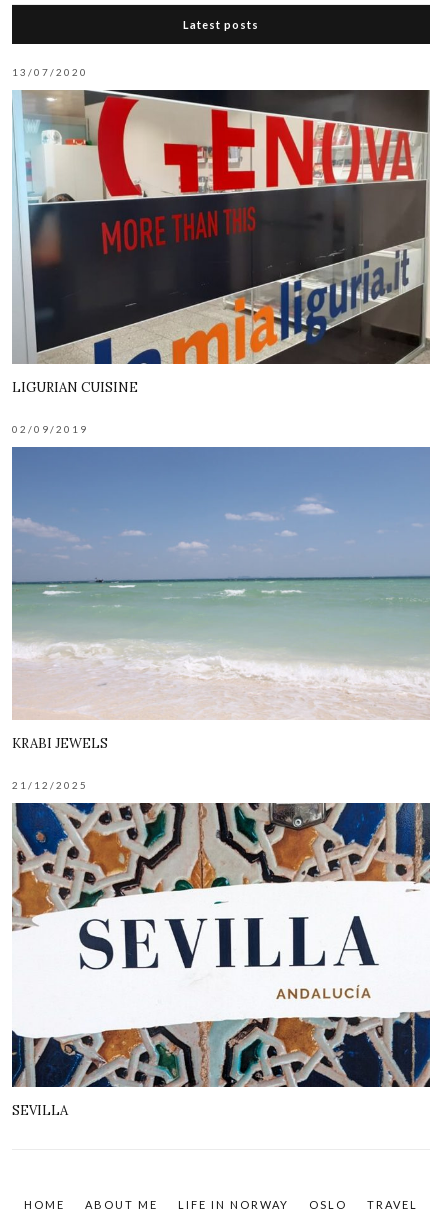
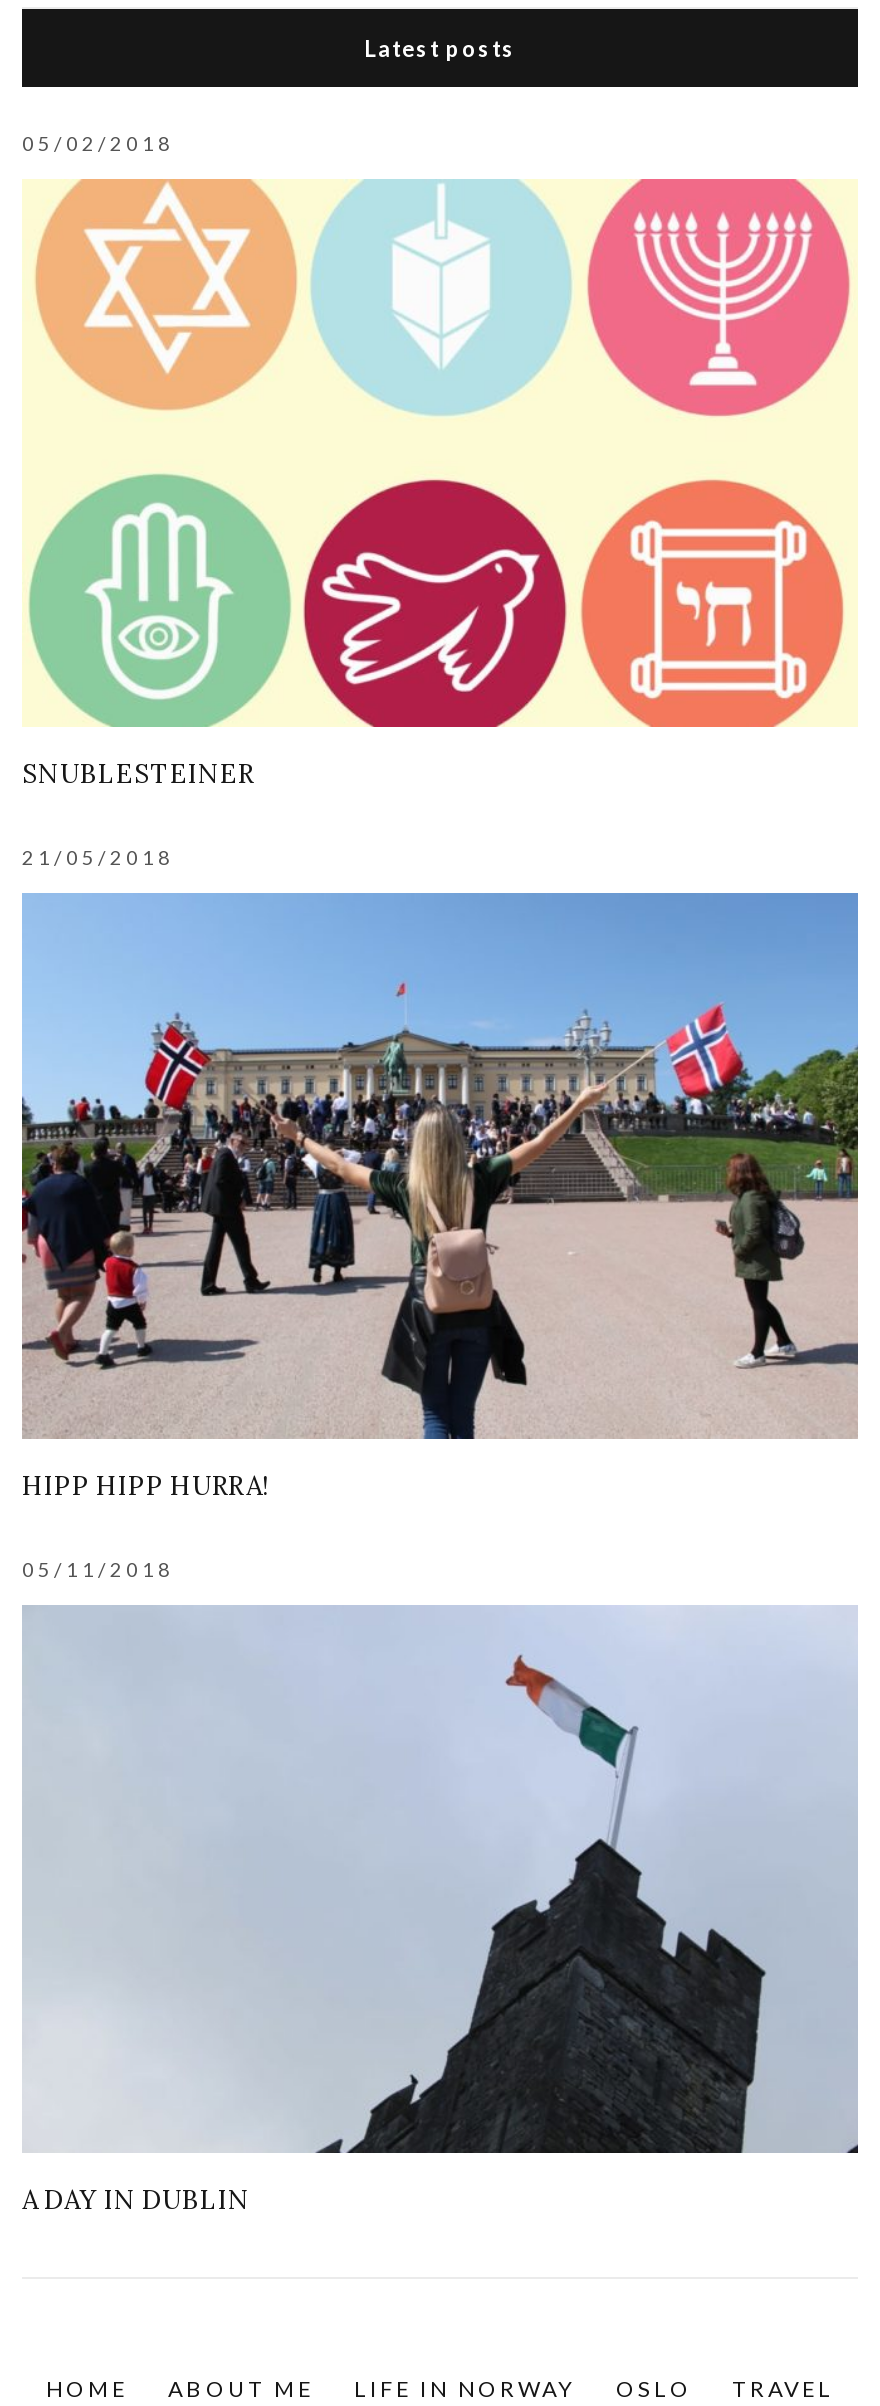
- 13/07/2020
+ 05/02/2018

- [image]
- LIGURIAN CUISINE
+ [image]
+ SNUBLESTEINER

- 02/09/2019
+ 21/05/2018

- [image]
- KRABI JEWELS
+ [image]
+ HIPP HIPP HURRA!

- 21/12/2025
+ 05/11/2018

- [image]
- SEVILLA
+ [image]
+ A DAY IN DUBLIN
